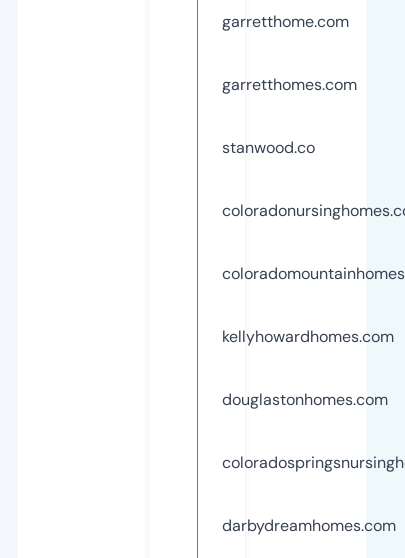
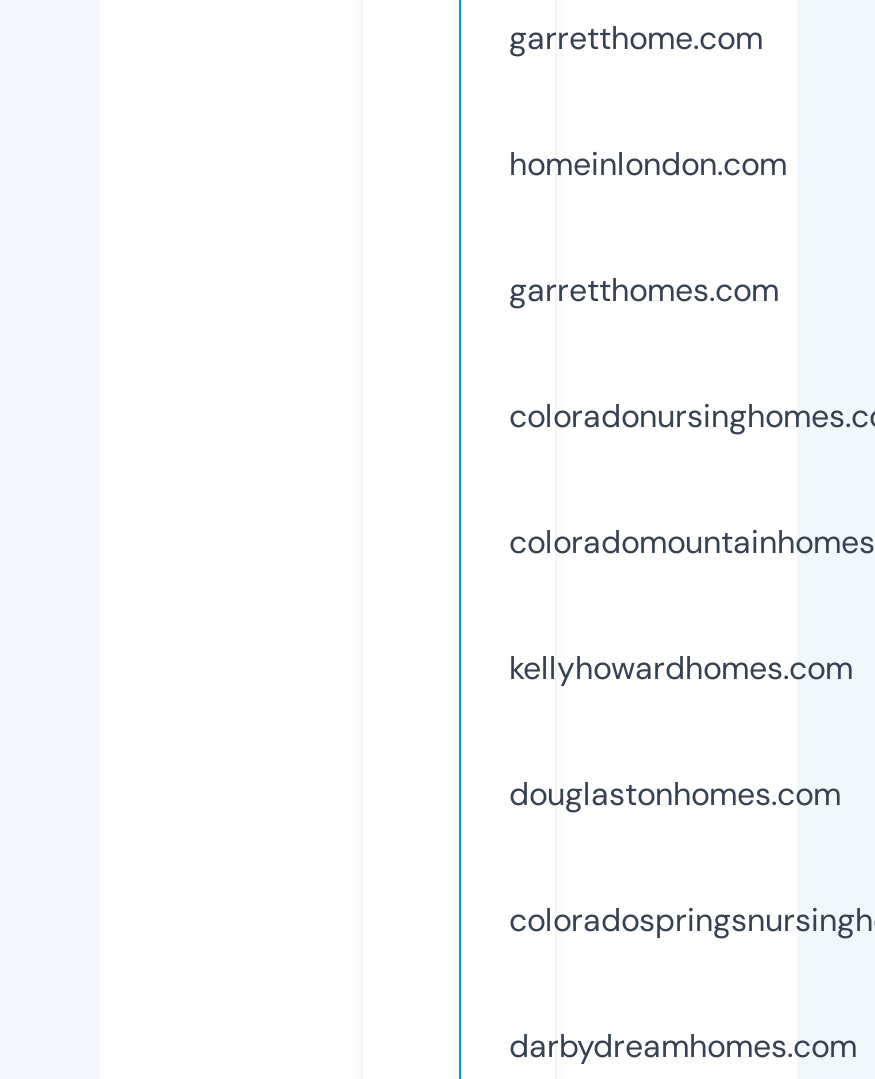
+ homeinlondon.com

moved down: garretthomes.com

- stanwood.co
